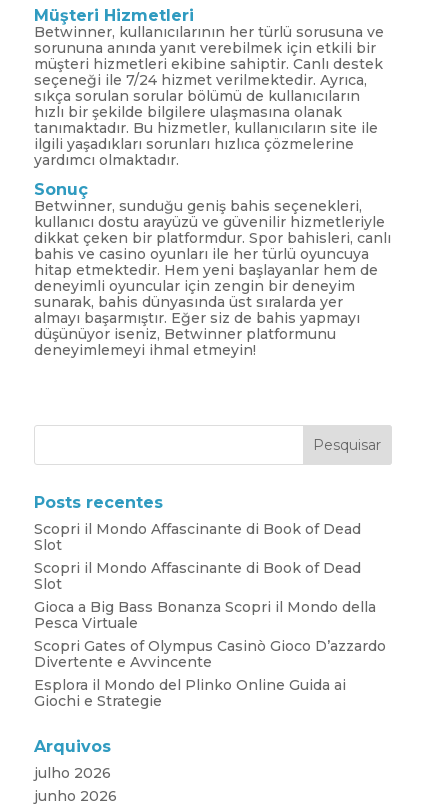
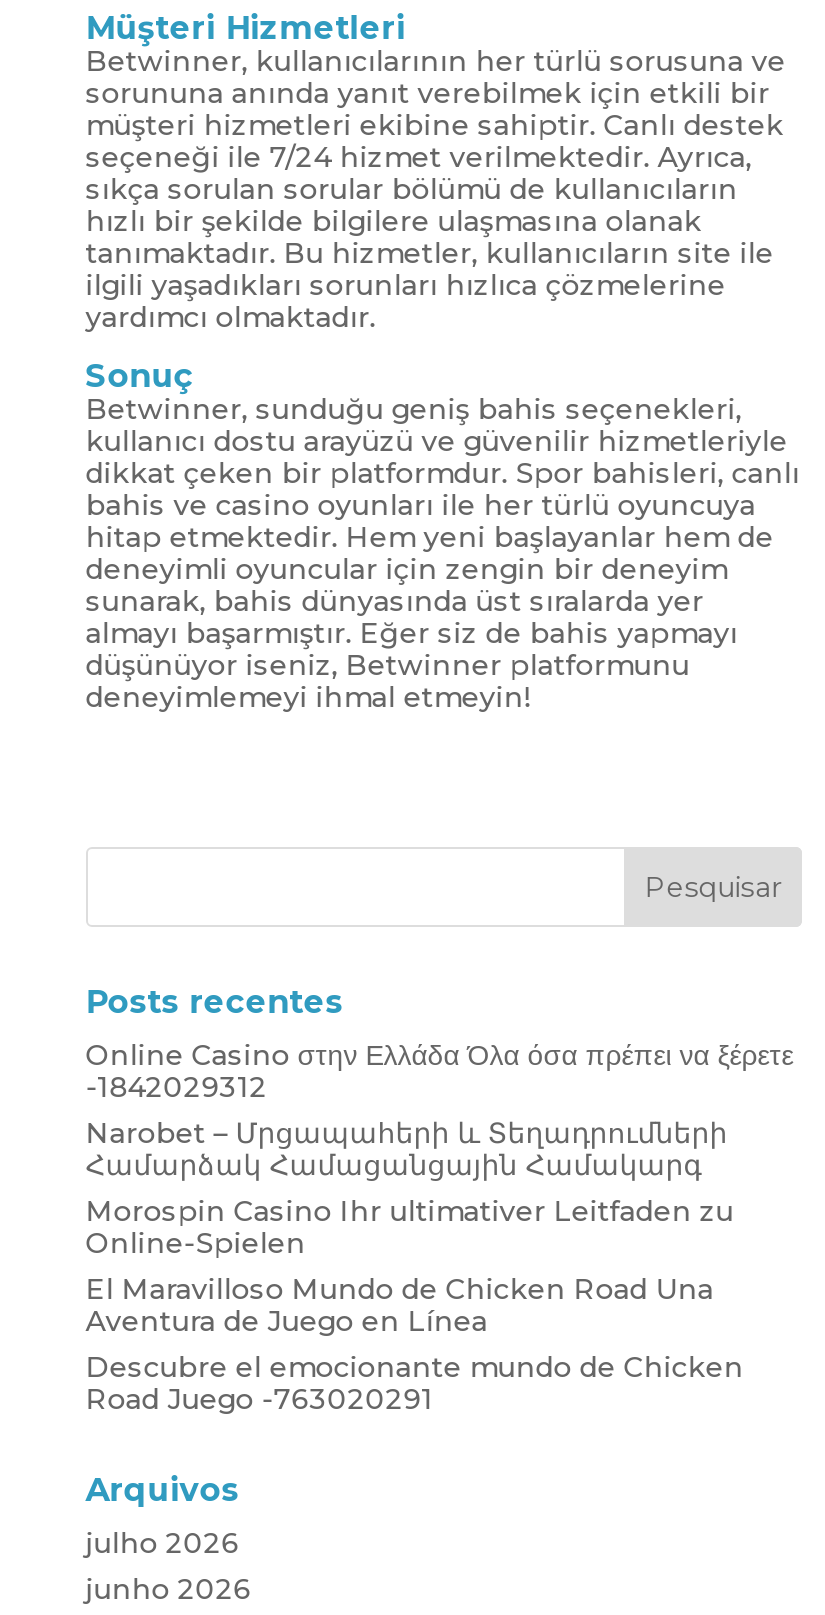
- Scopri il Mondo Affascinante di Book of Dead
- Slot
- Scopri il Mondo Affascinante di Book of Dead
- Slot
- Gioca a Big Bass Bonanza Scopri il Mondo della
- Pesca Virtuale
- Scopri Gates of Olympus Casinò Gioco D’azzardo
- Divertente e Avvincente
- Esplora il Mondo del Plinko Online Guida ai
- Giochi e Strategie
+ Online Casino στην Ελλάδα Όλα όσα πρέπει να ξέρετε
+ -1842029312
+ Narobet – Մրցապահերի և Տեղադրումների
+ Համարձակ Համացանցային Համակարգ
+ Morospin Casino Ihr ultimativer Leitfaden zu
+ Online-Spielen
+ El Maravilloso Mundo de Chicken Road Una
+ Aventura de Juego en Línea
+ Descubre el emocionante mundo de Chicken
+ Road Juego -763020291
